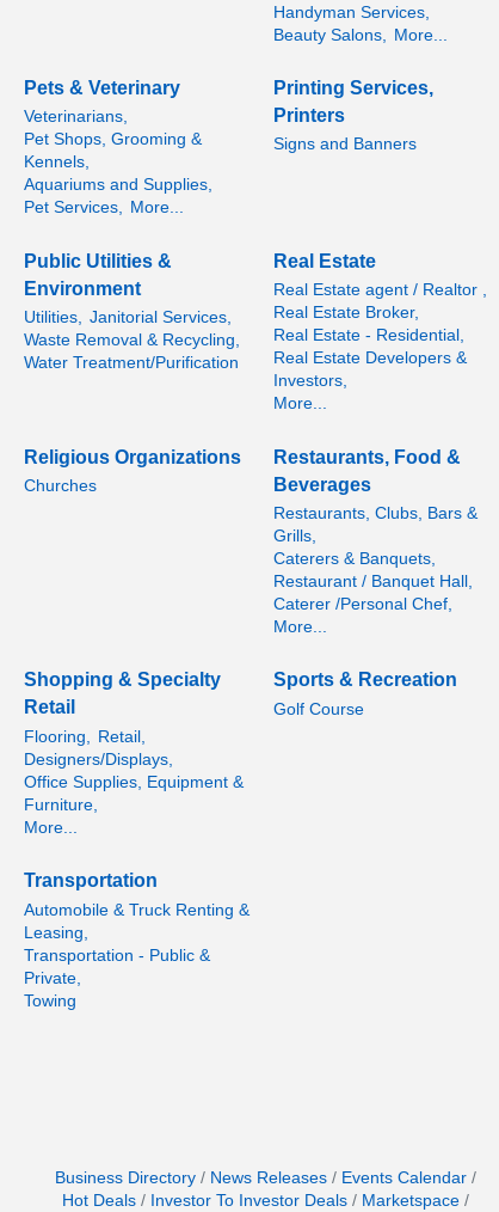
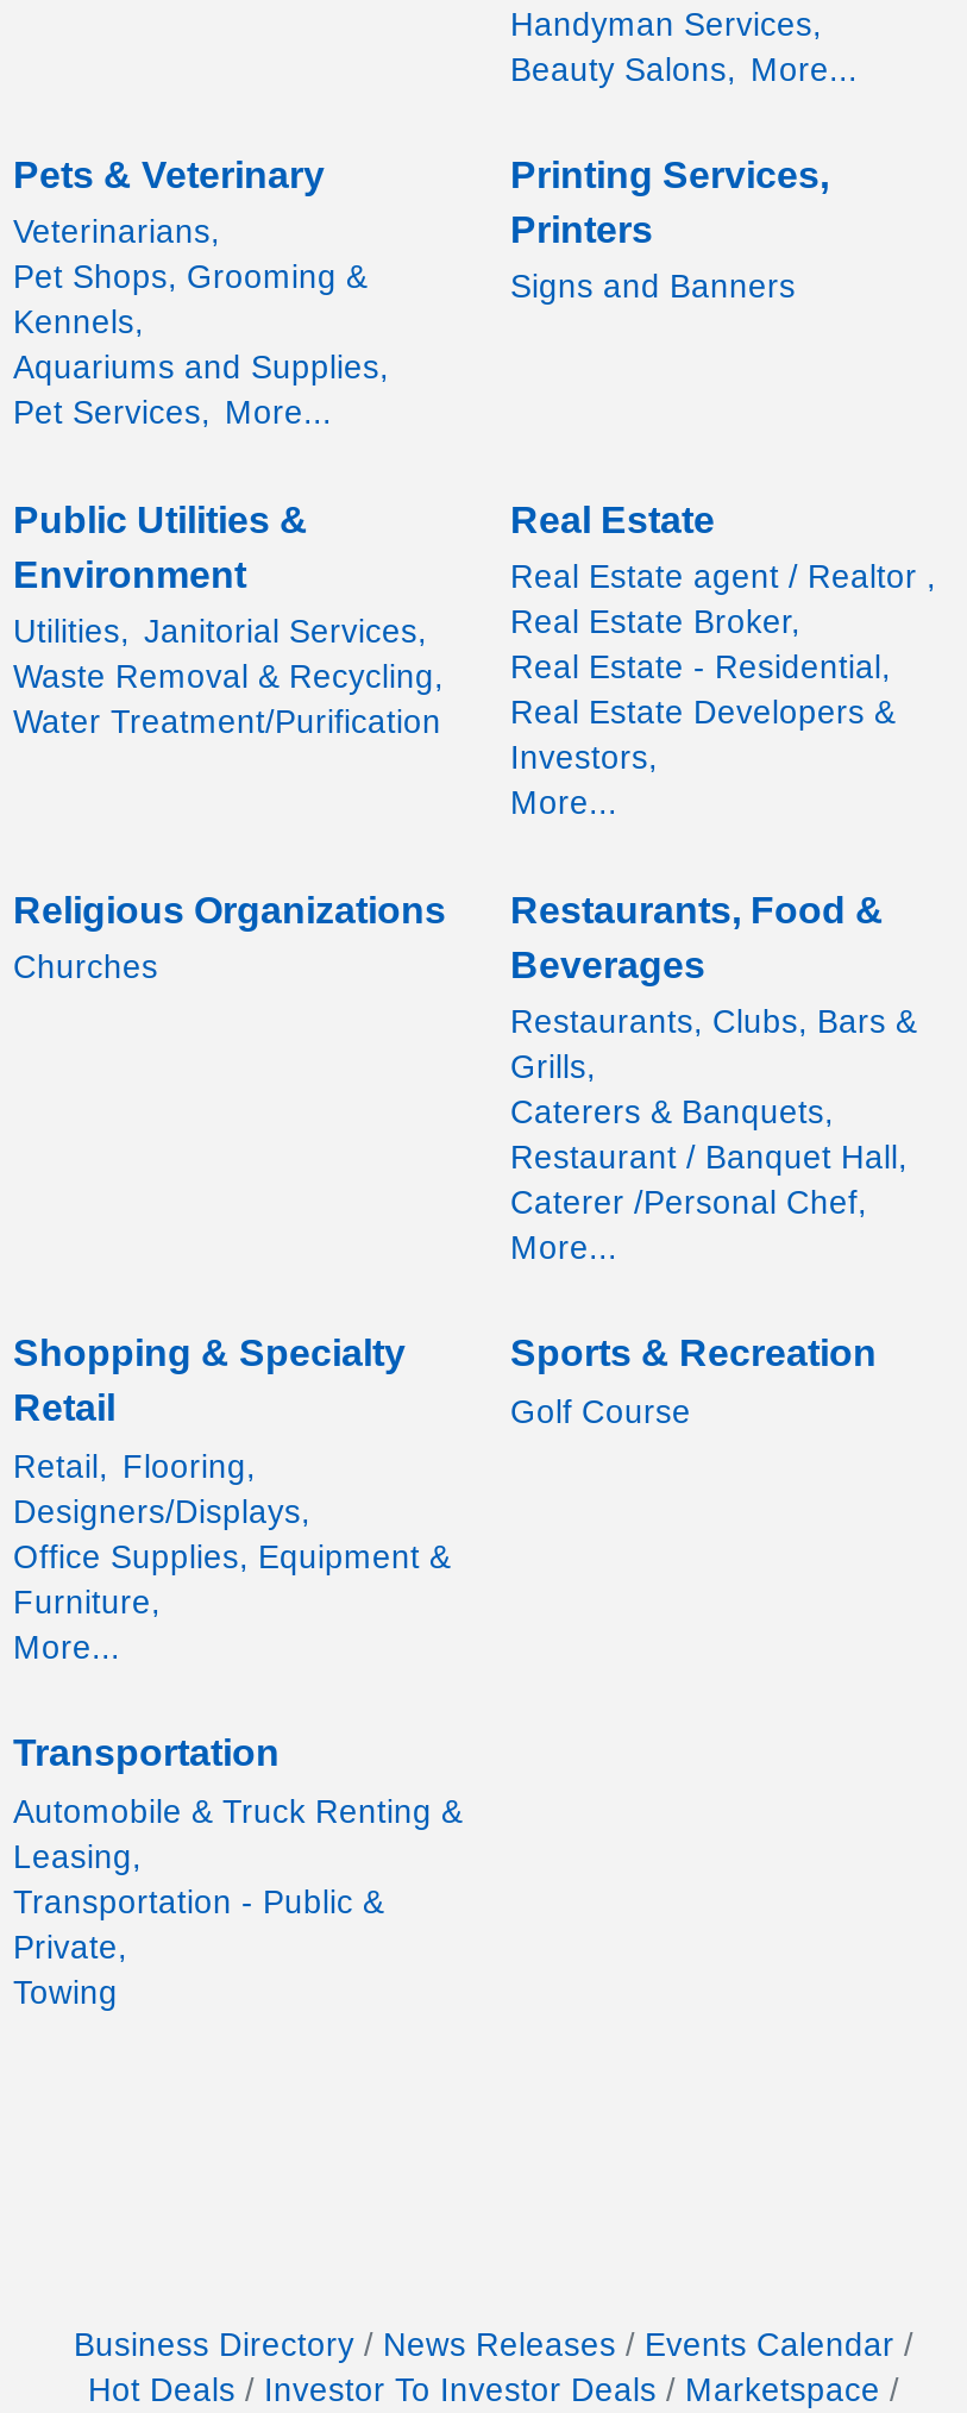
- Flooring, Retail,
+ Retail, Flooring,
